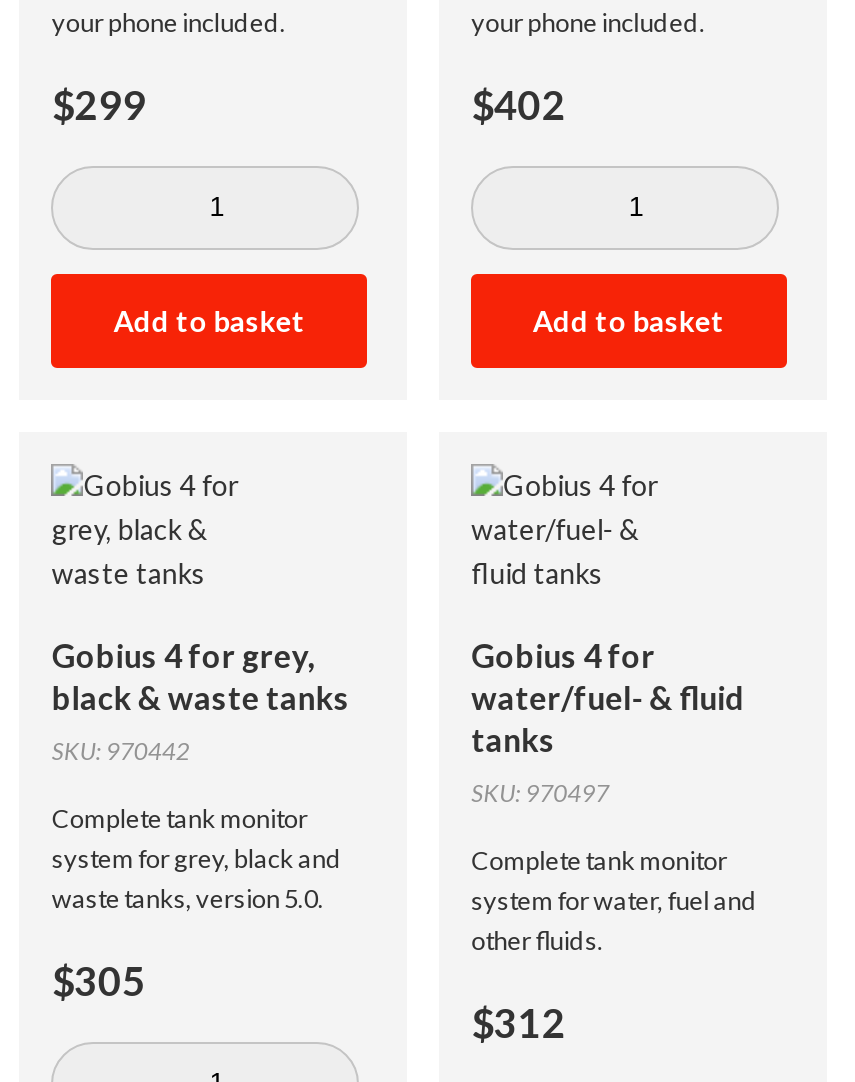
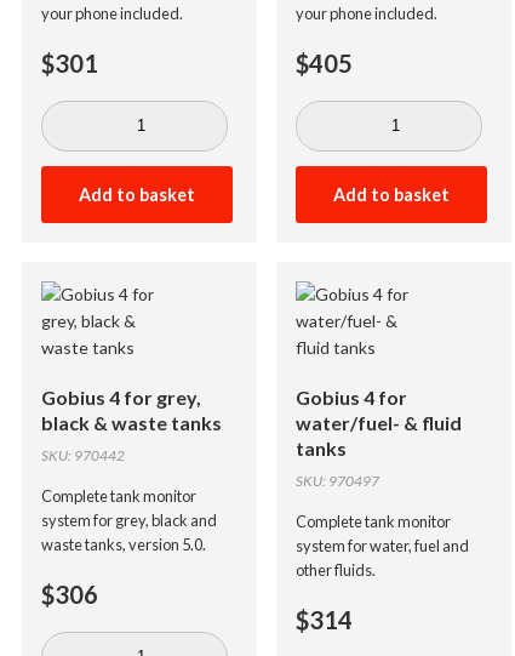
- $299
+ $301

- $402
+ $405

- $305
+ $306

- $312
+ $314
